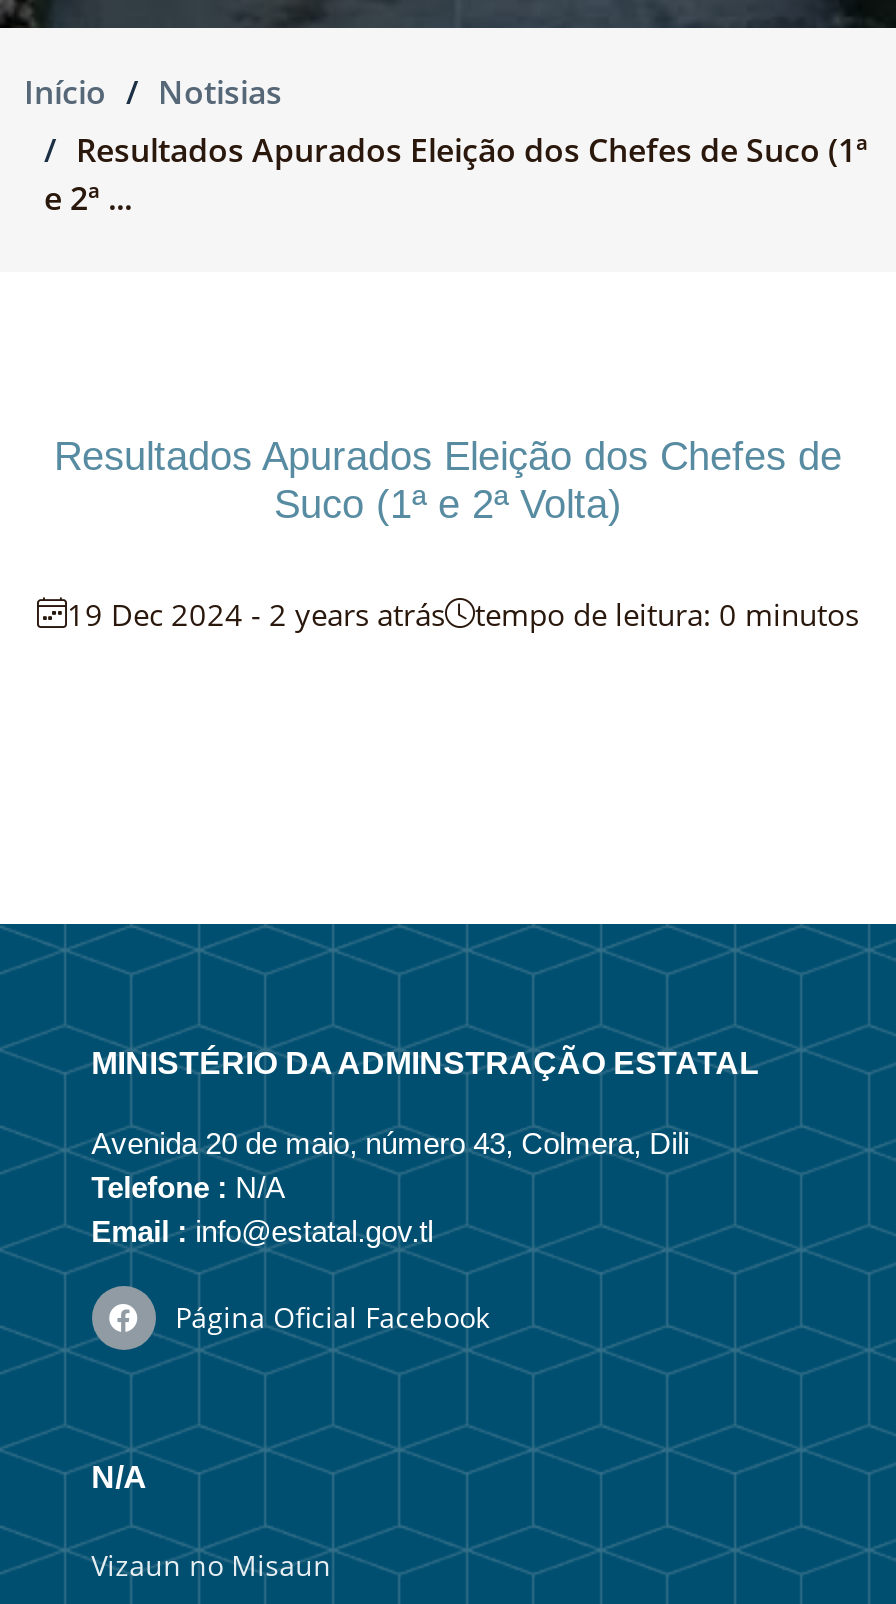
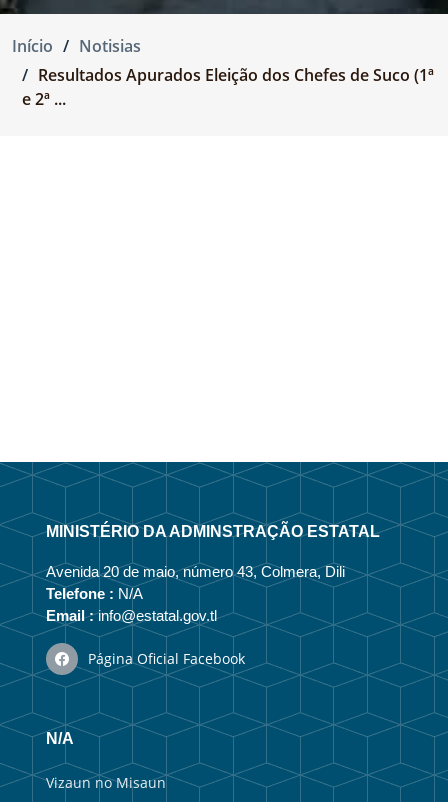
- Resultados Apurados Eleição dos Chefes de
- Suco (1ª e 2ª Volta)
- 19 Dec 2024 - 2 years atrás
- tempo de leitura: 0 minutos
